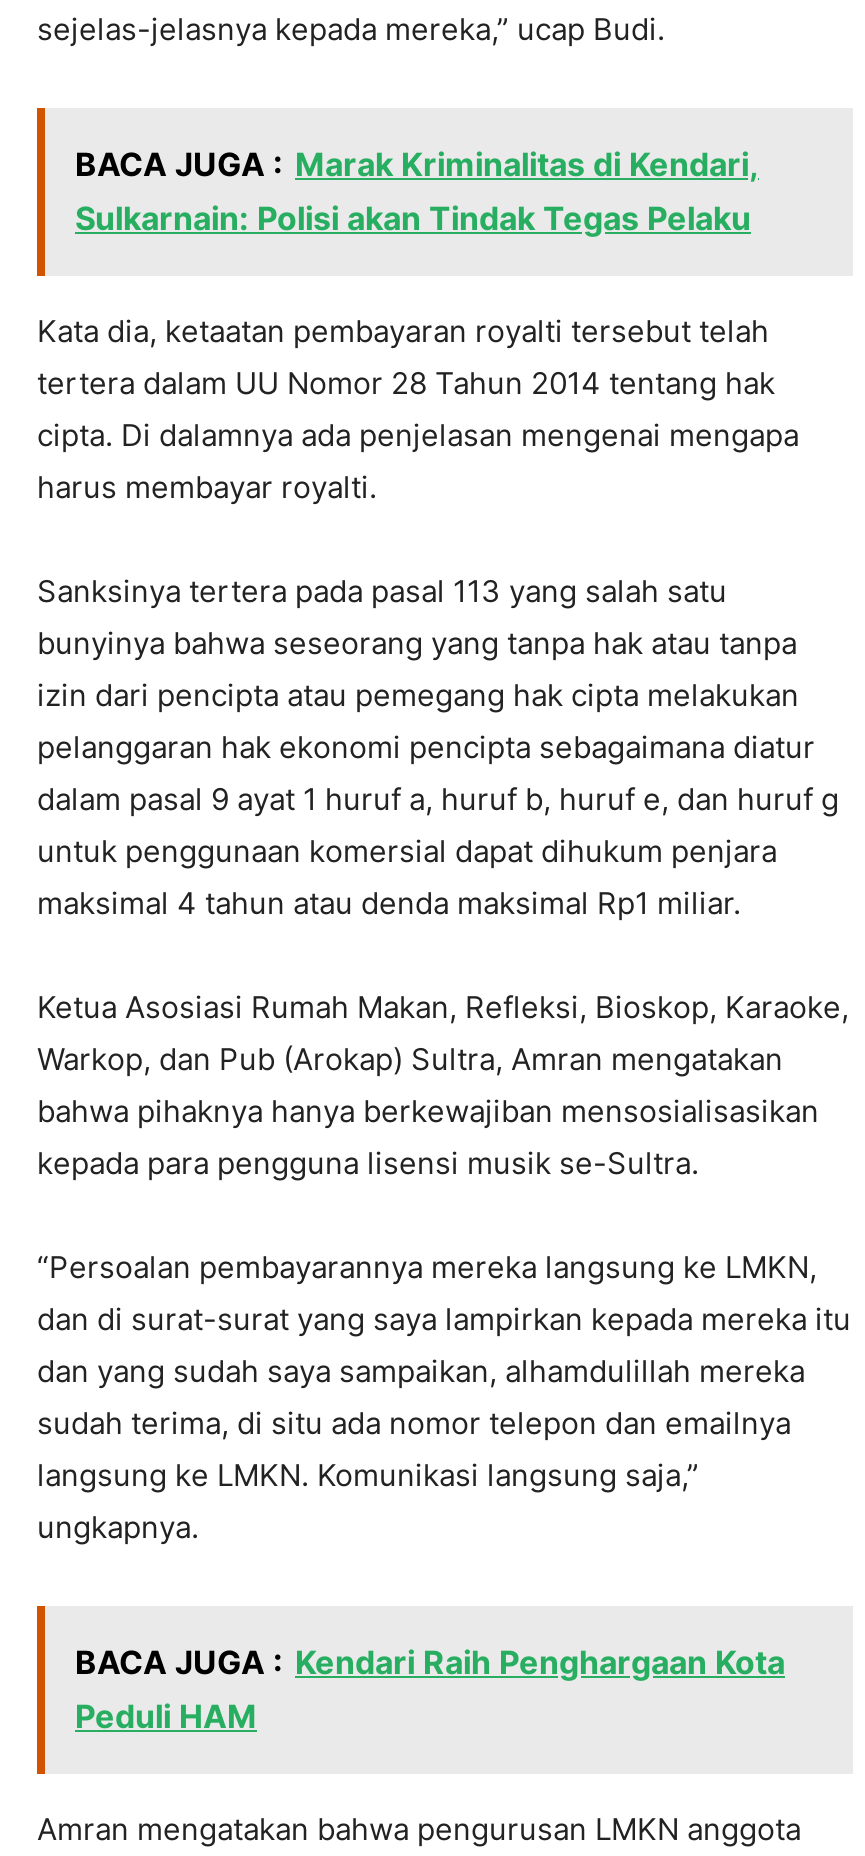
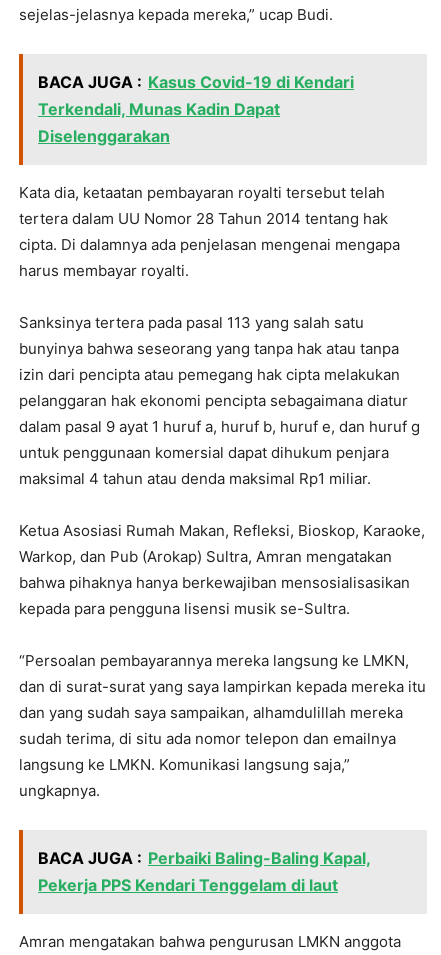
- BACA JUGA : Marak Kriminalitas di Kendari,
- Sulkarnain: Polisi akan Tindak Tegas Pelaku
+ BACA JUGA : Kasus Covid-19 di Kendari
+ Terkendali, Munas Kadin Dapat
+ Diselenggarakan

- BACA JUGA : Kendari Raih Penghargaan Kota
- Peduli HAM
+ BACA JUGA : Perbaiki Baling-Baling Kapal,
+ Pekerja PPS Kendari Tenggelam di laut
